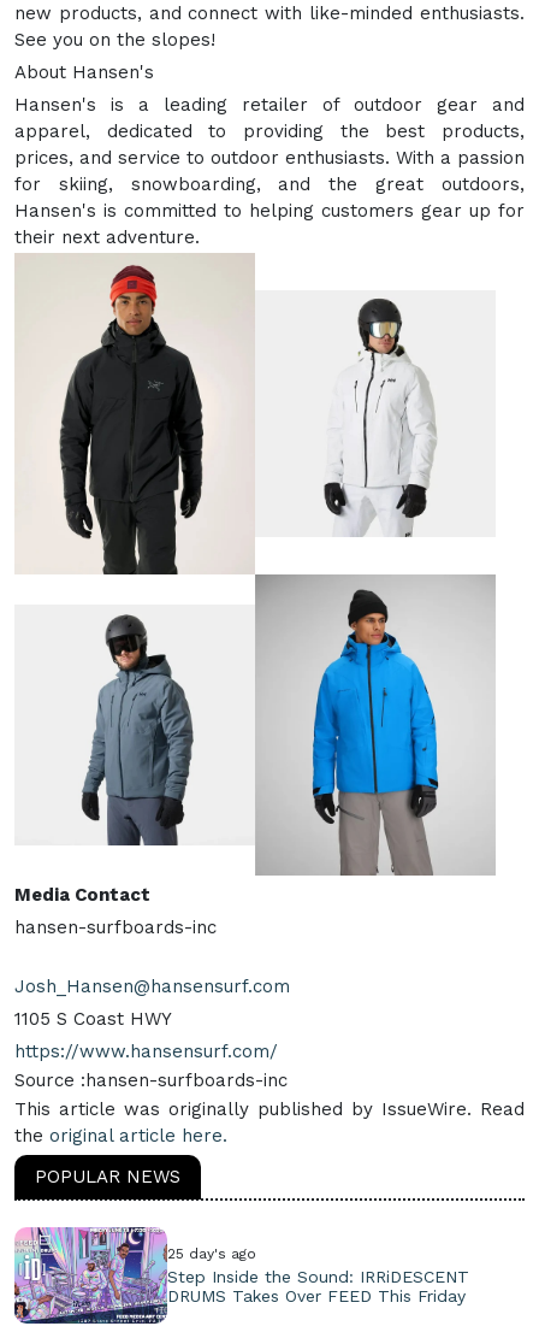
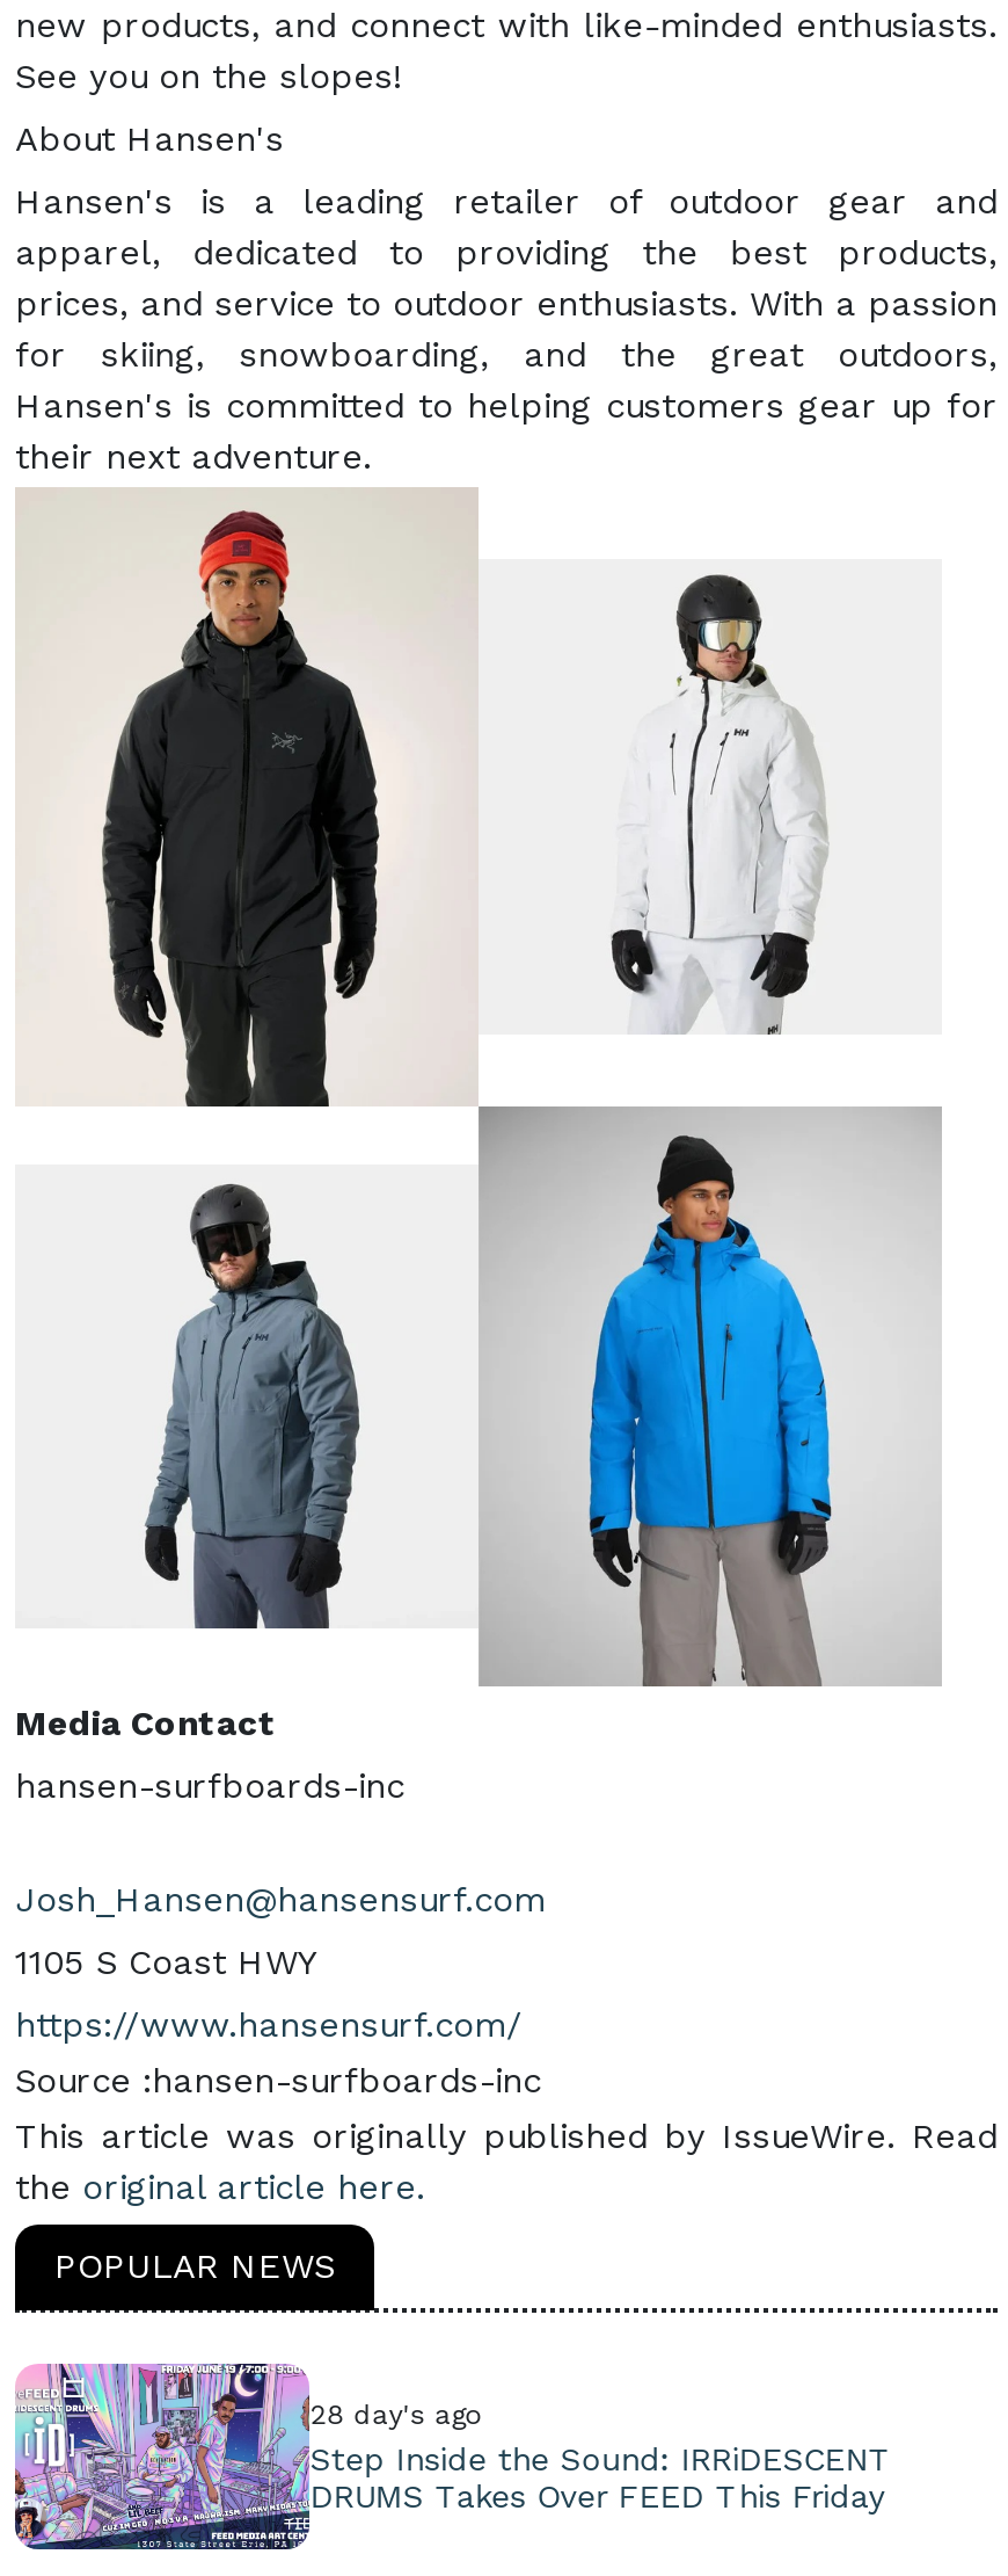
- 25 day's ago
+ 28 day's ago
